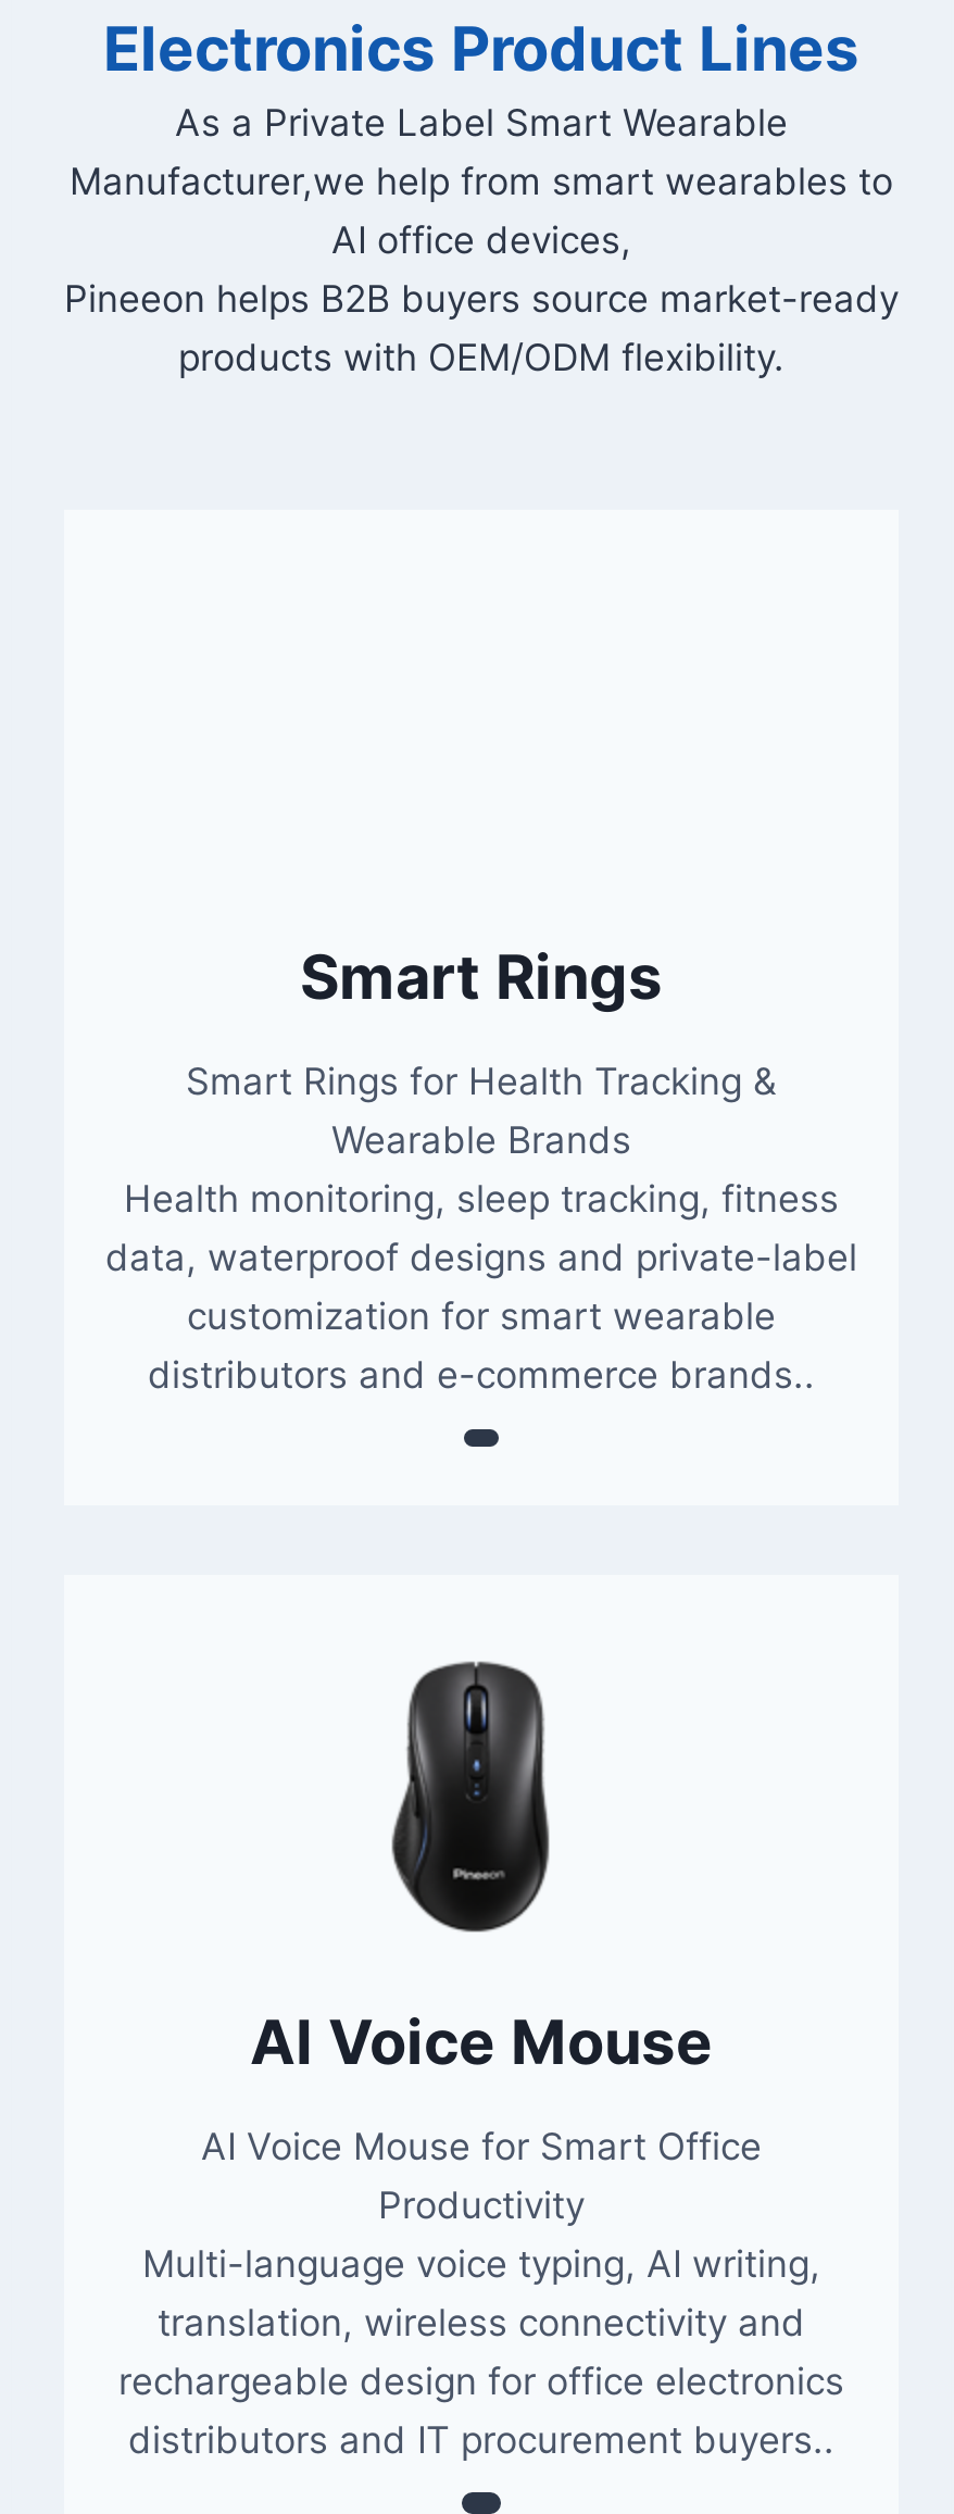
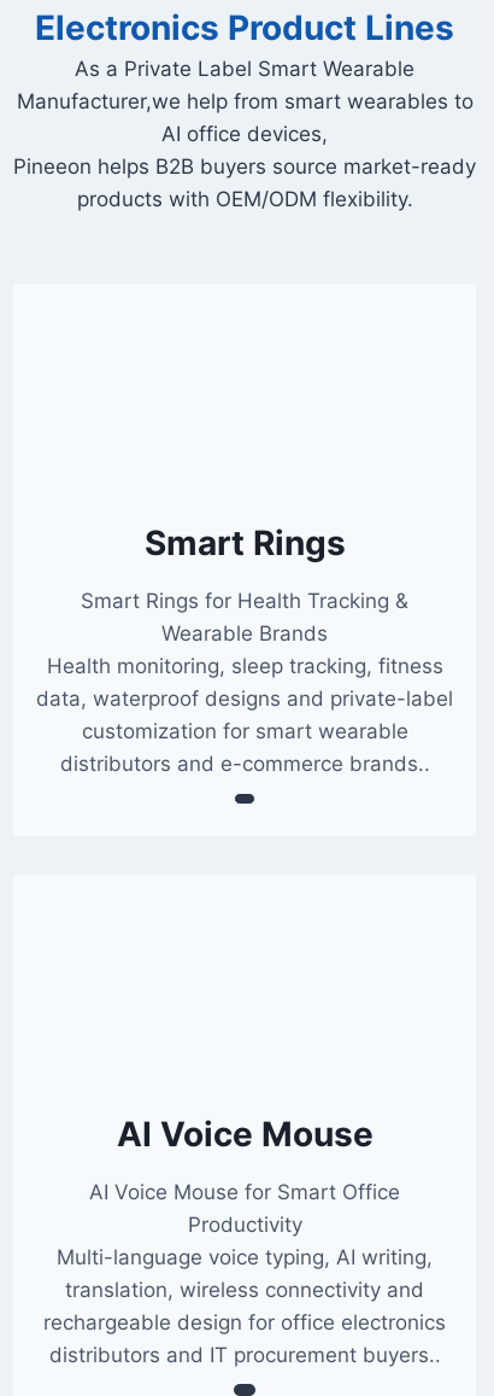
- [image]
